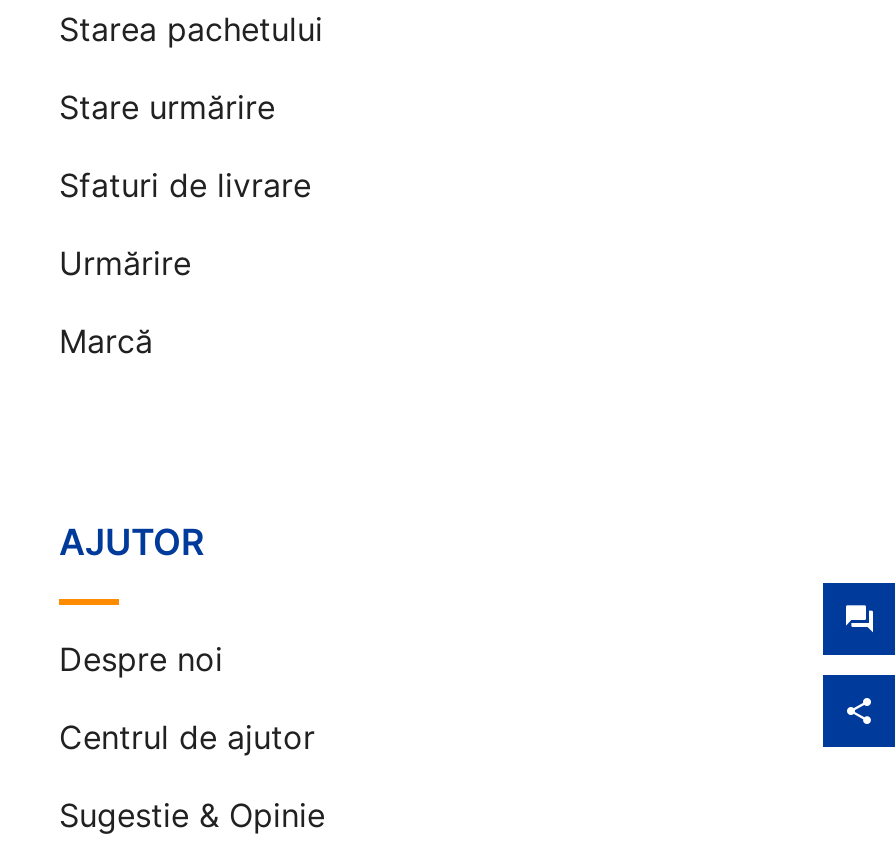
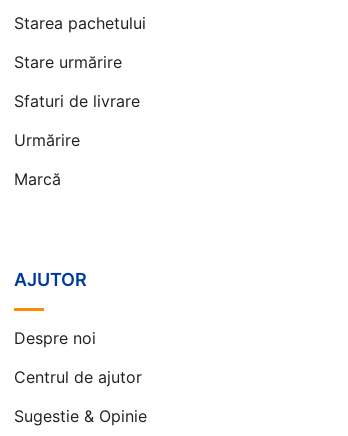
- [image]

- [image]
